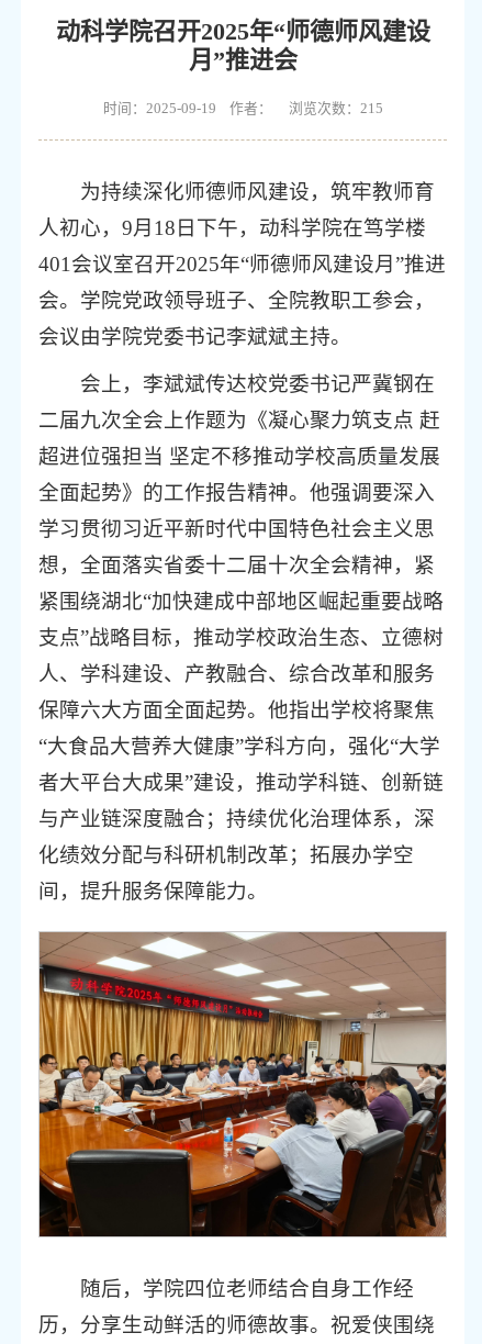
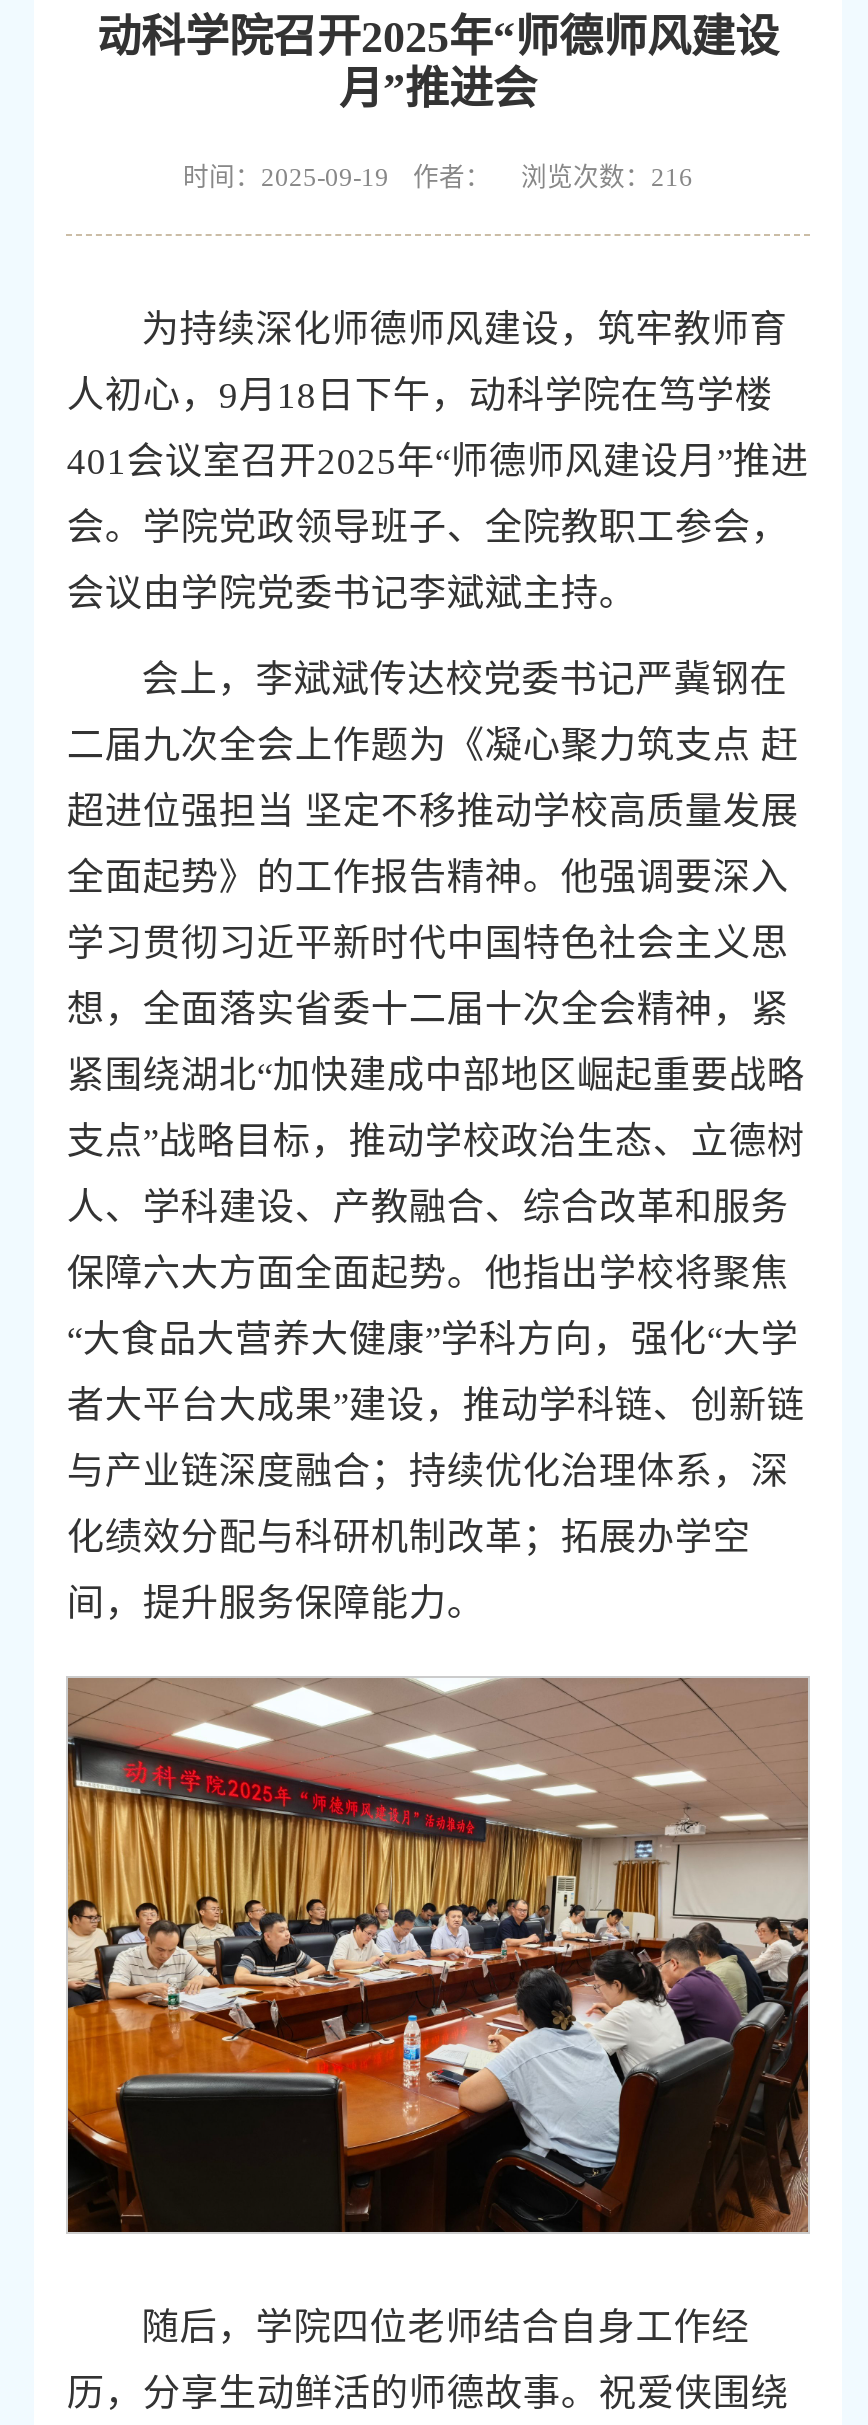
- 时间：2025-09-19 作者： 浏览次数：215
+ 时间：2025-09-19 作者： 浏览次数：216
